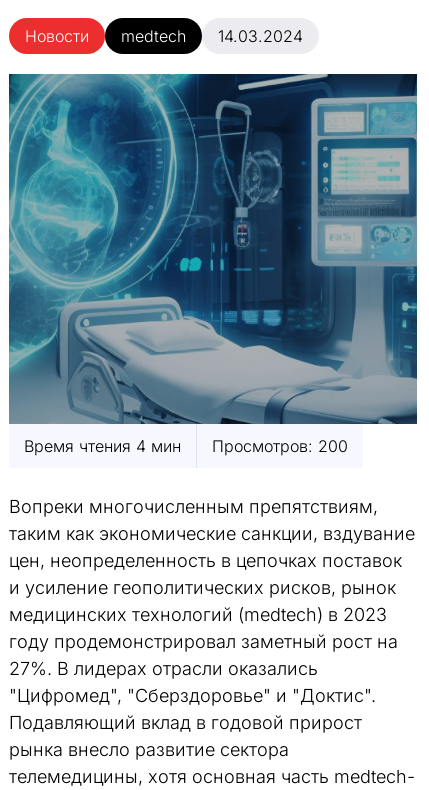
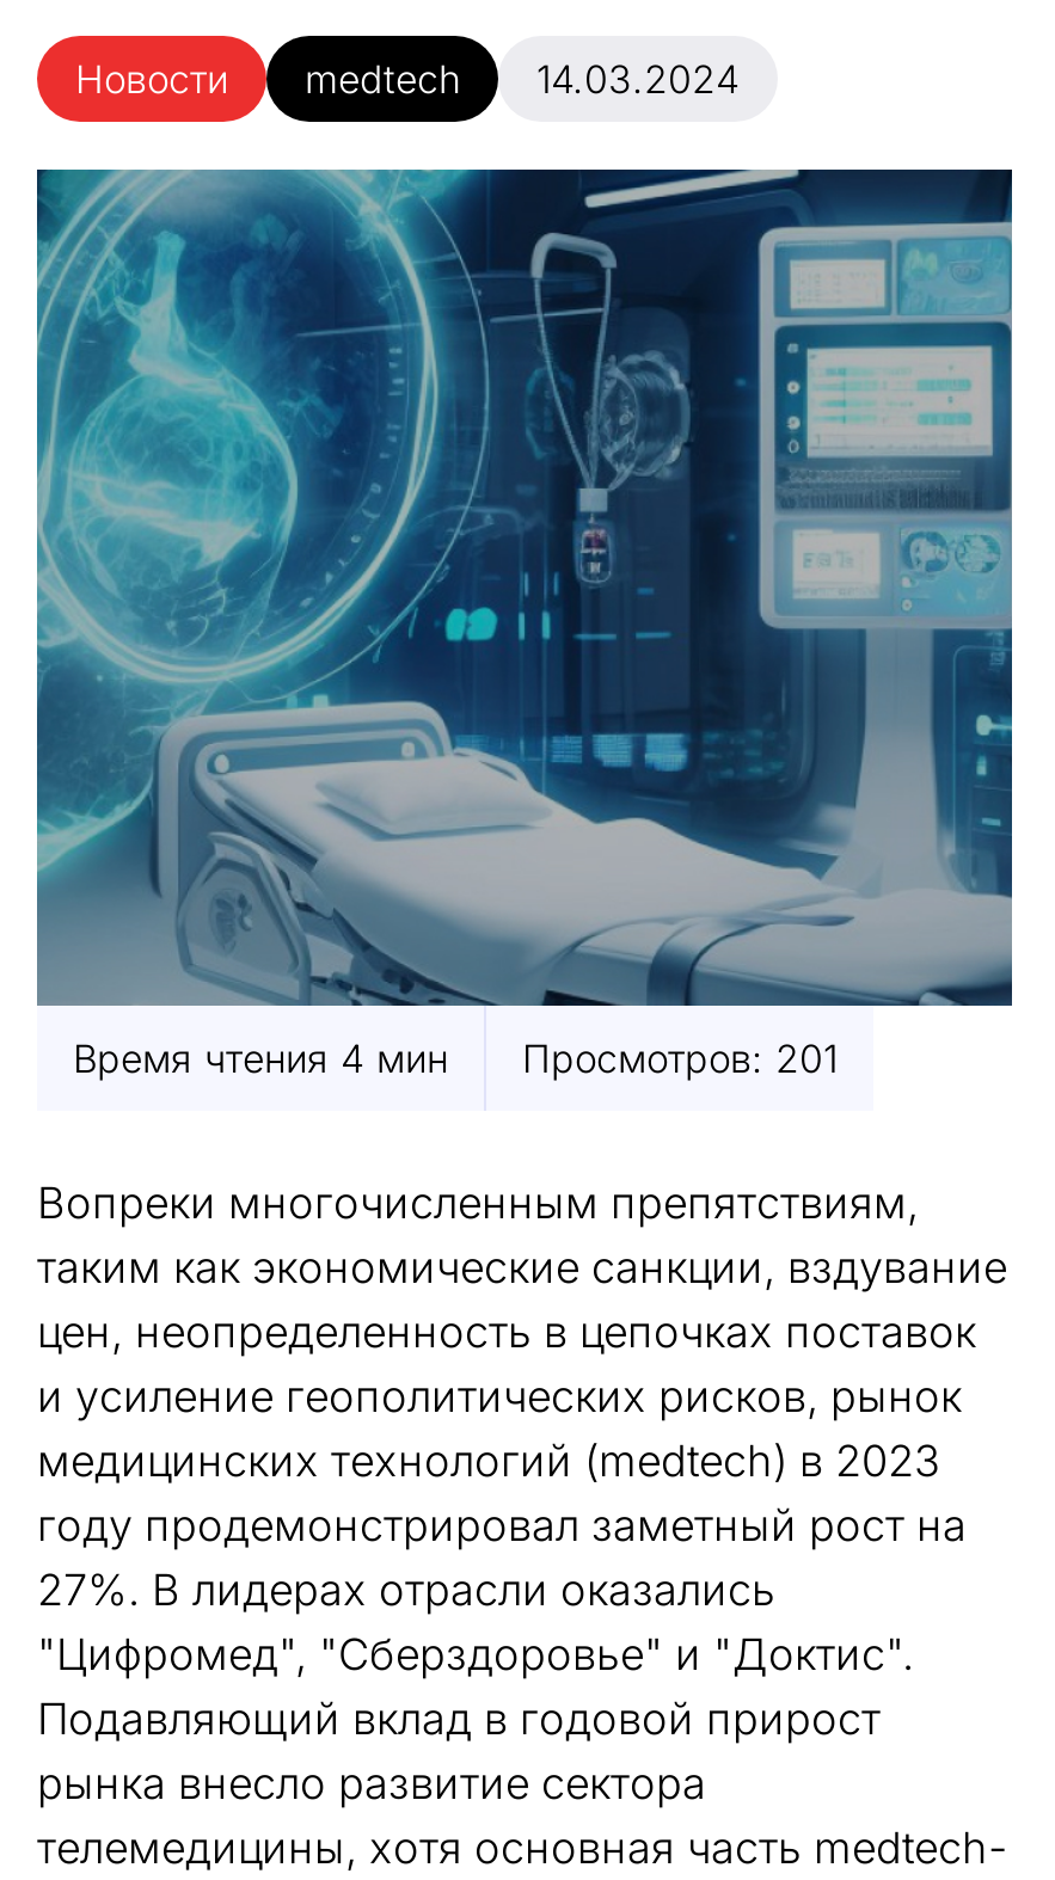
- Время чтения 4 мин Просмотров: 200
+ Время чтения 4 мин Просмотров: 201
